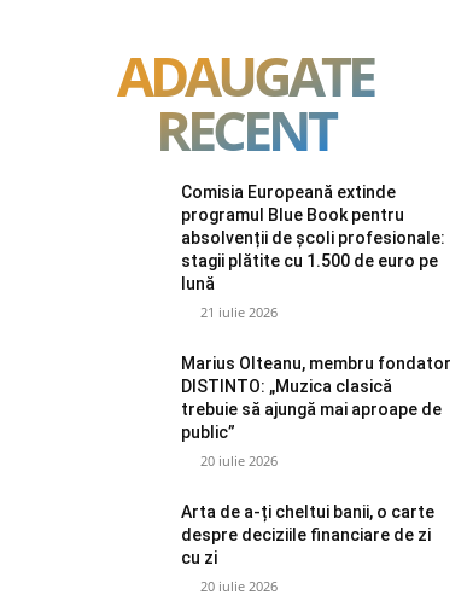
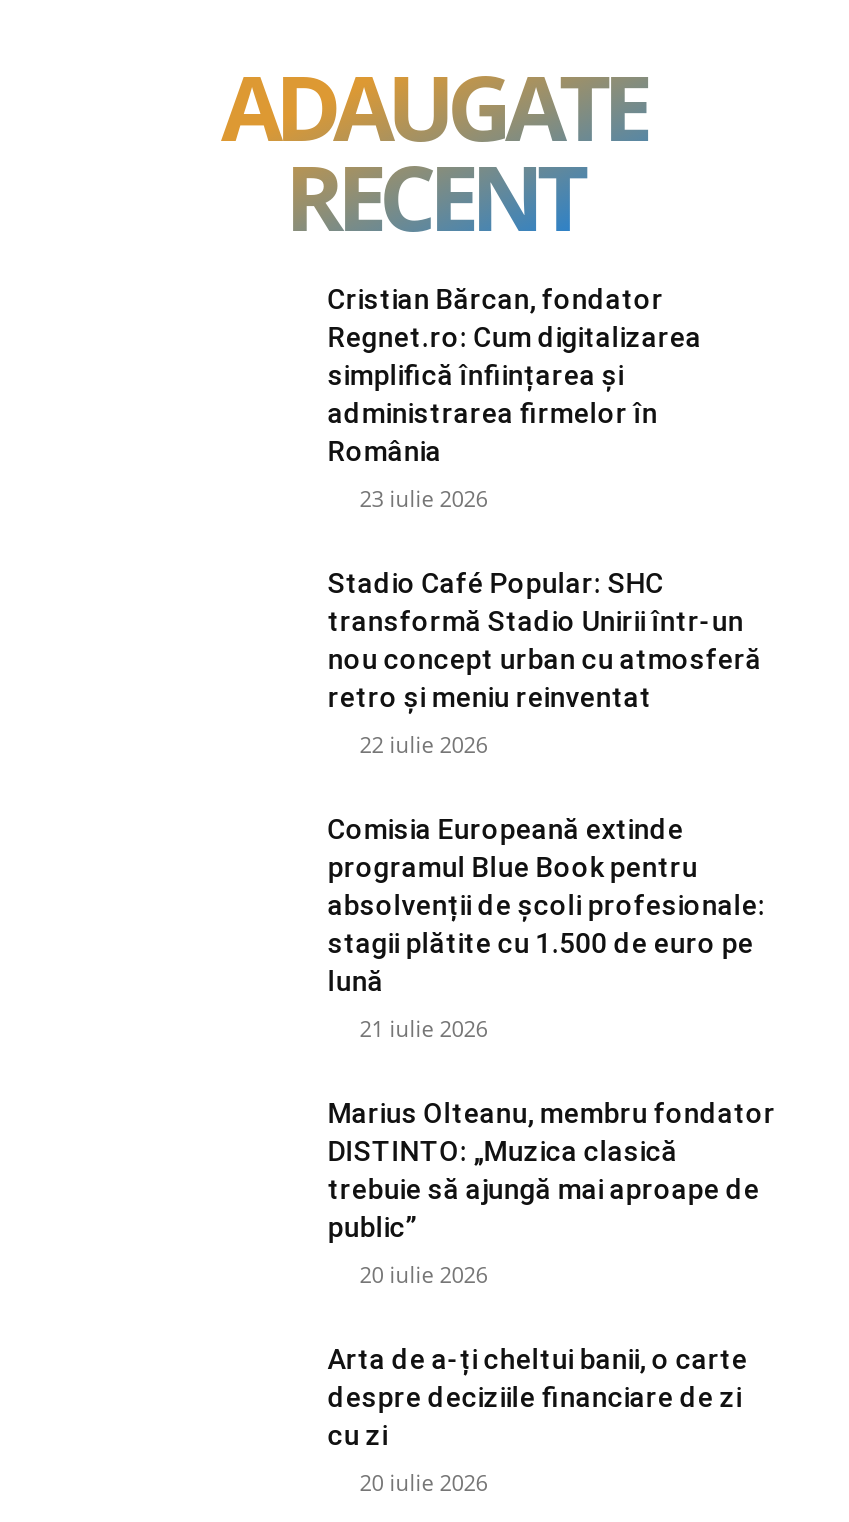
+ Cristian Bărcan, fondator
+ Regnet.ro: Cum digitalizarea
+ simplifică înființarea și
+ administrarea firmelor în
+ România
+ 23 iulie 2026
+ Stadio Café Popular: SHC
+ transformă Stadio Unirii într-un
+ nou concept urban cu atmosferă
+ retro și meniu reinventat
+ 22 iulie 2026
